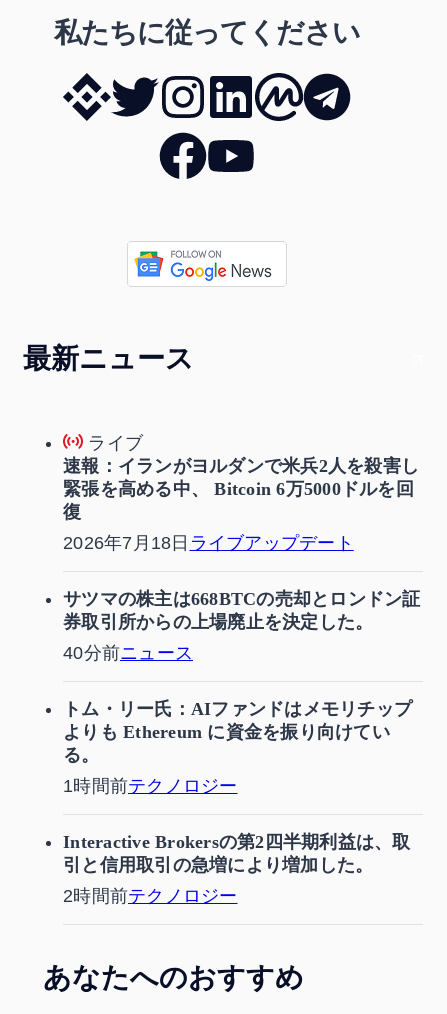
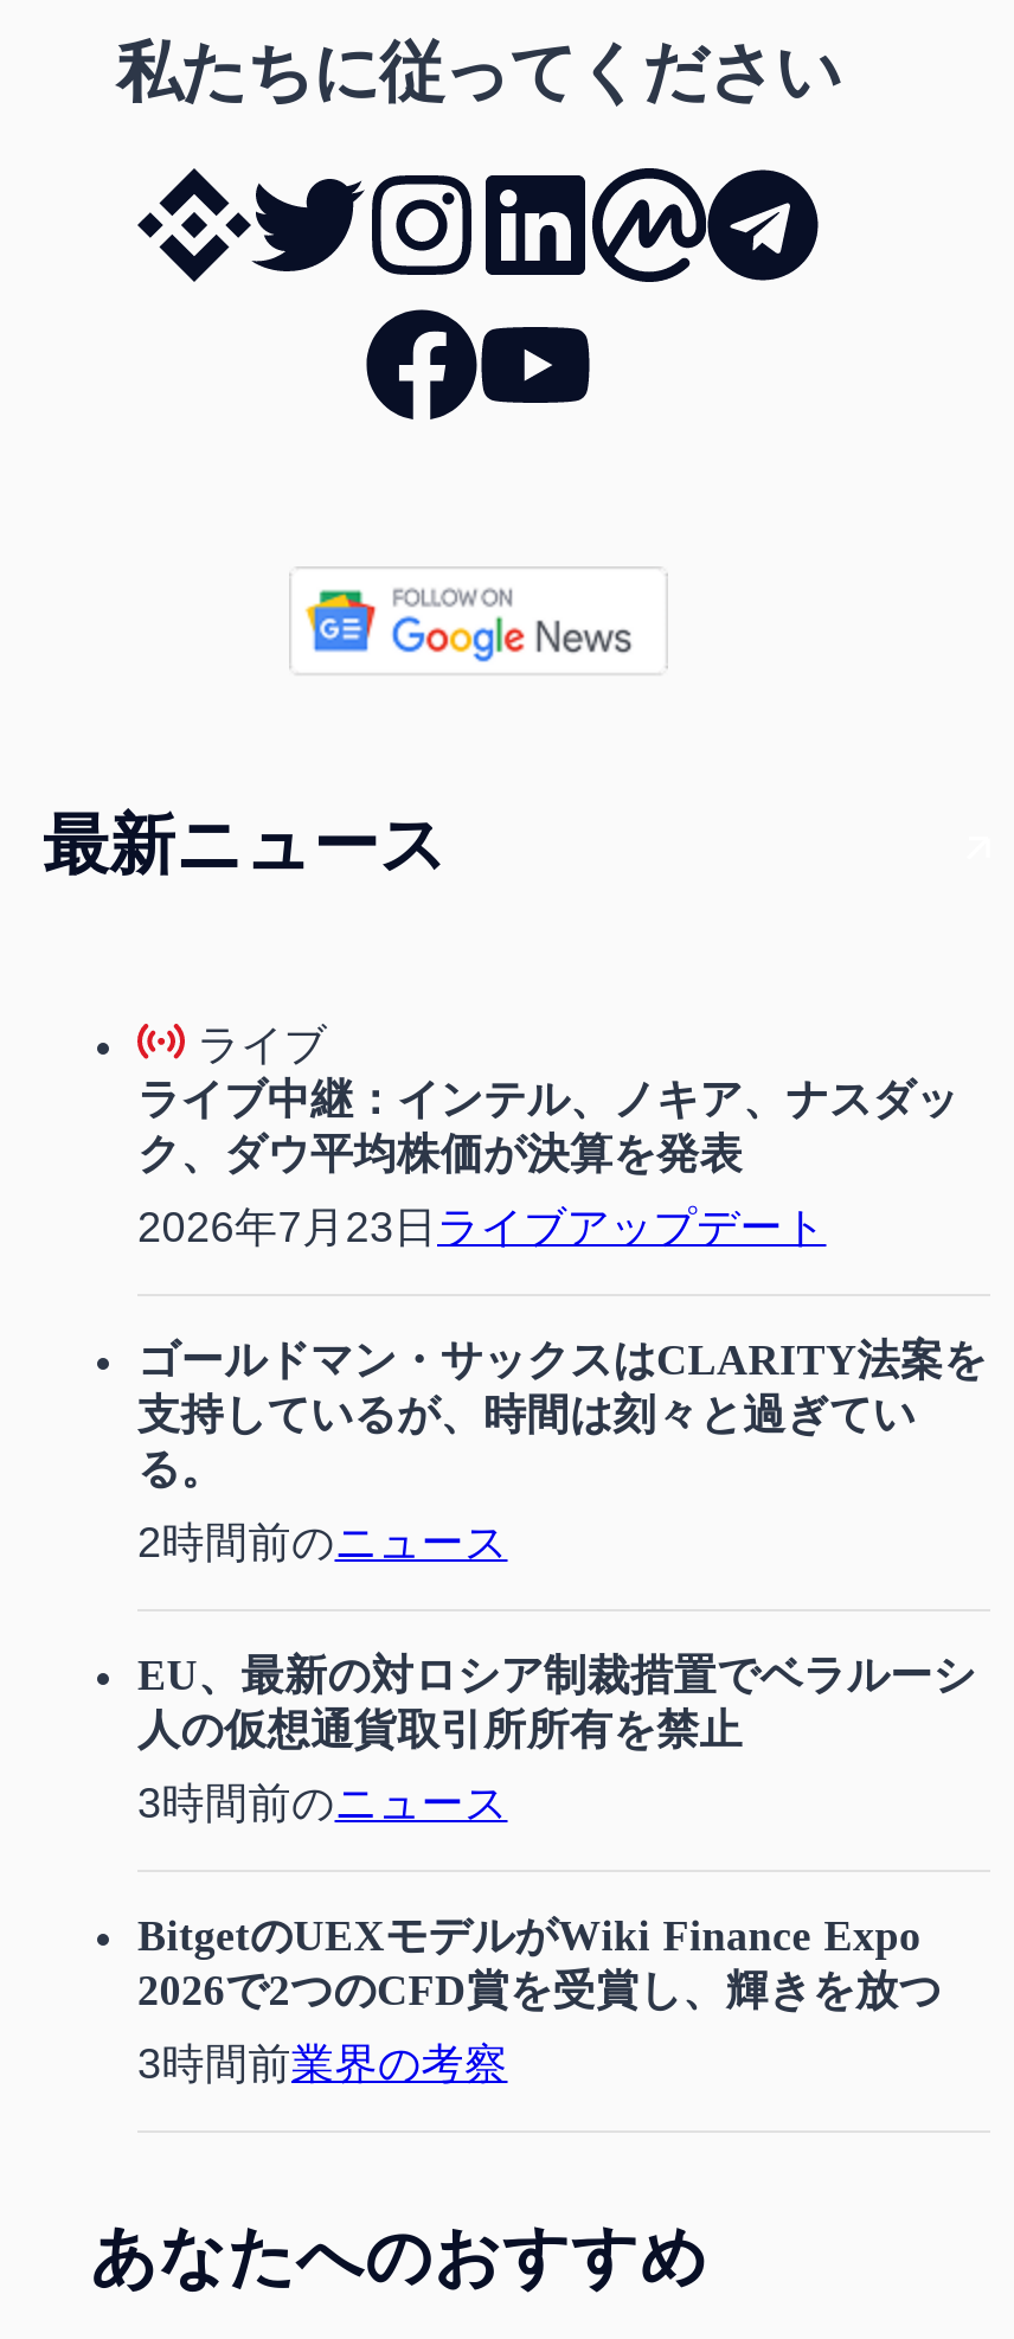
- 速報：イランがヨルダンで米兵2人を殺害し
- 緊張を高める中、 Bitcoin 6万5000ドルを回
- 復
- 2026年7月18日ライブアップデート
- サツマの株主は668BTCの売却とロンドン証
- 券取引所からの上場廃止を決定した。
- 40分前ニュース
- トム・リー氏：AIファンドはメモリチップ
- よりも Ethereum に資金を振り向けてい
+ ライブ中継：インテル、ノキア、ナスダッ
+ ク、ダウ平均株価が決算を発表
+ 2026年7月23日ライブアップデート
+ ゴールドマン・サックスはCLARITY法案を
+ 支持しているが、時間は刻々と過ぎてい

moved up: る。

- 1時間前テクノロジー
- Interactive Brokersの第2四半期利益は、取
- 引と信用取引の急増により増加した。
- 2時間前テクノロジー
+ 2時間前のニュース
+ EU、最新の対ロシア制裁措置でベラルーシ
+ 人の仮想通貨取引所所有を禁止
+ 3時間前のニュース
+ BitgetのUEXモデルがWiki Finance Expo
+ 2026で2つのCFD賞を受賞し、輝きを放つ
+ 3時間前業界の考察
